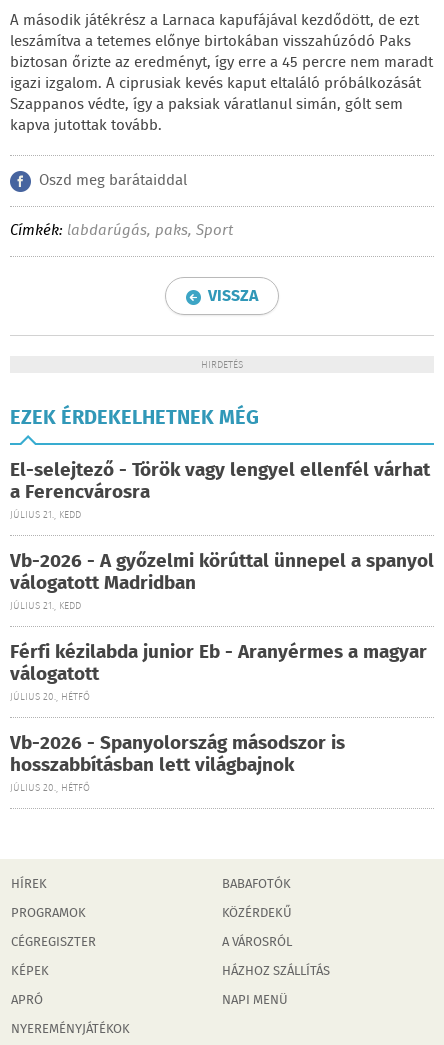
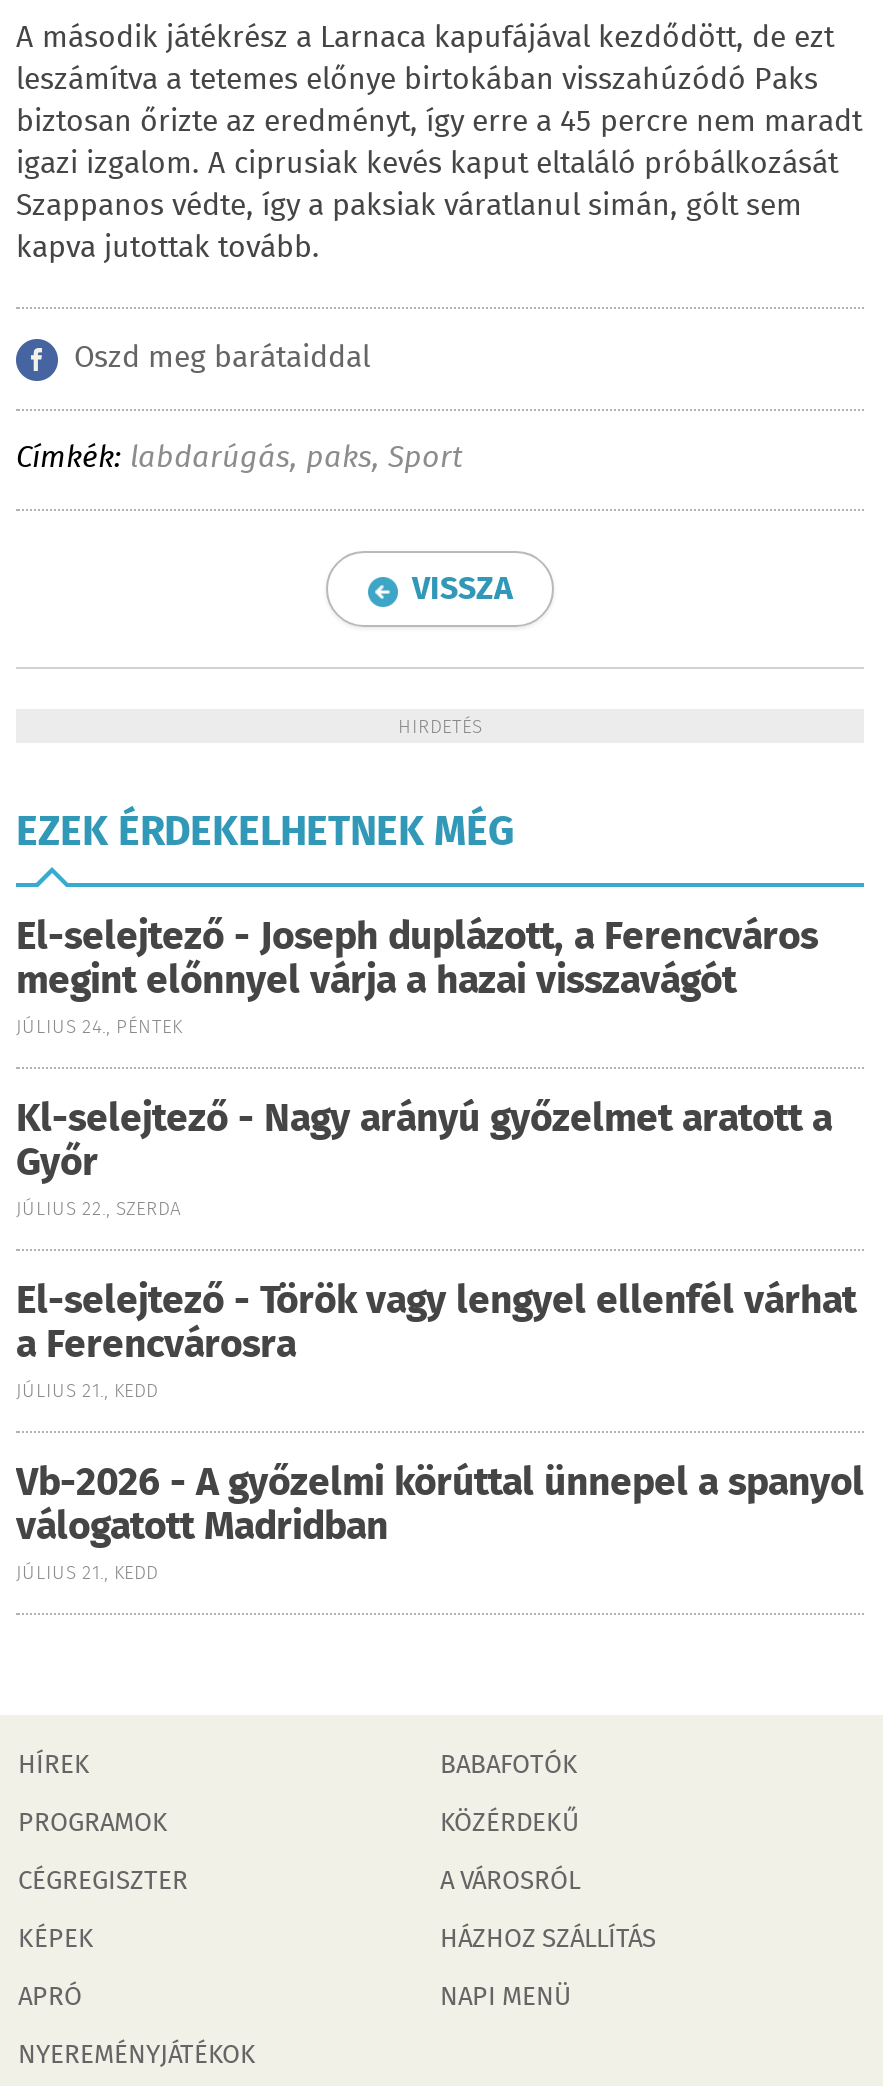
+ El-selejtező - Joseph duplázott, a Ferencváros
+ megint előnnyel várja a hazai visszavágót
+ JÚLIUS 24., PÉNTEK
+ Kl-selejtező - Nagy arányú győzelmet aratott a
+ Győr
+ JÚLIUS 22., SZERDA

moved down: El-selejtező - Török vagy lengyel ellenfél várhat | a Ferencvárosra | JÚLIUS 21., KEDD | Vb-2026 - A győzelmi körúttal ünnepel a spanyol | válogatott Madridban | JÚLIUS 21., KEDD

- Férfi kézilabda junior Eb - Aranyérmes a magyar
- válogatott
- JÚLIUS 20., HÉTFŐ
- Vb-2026 - Spanyolország másodszor is
- hosszabbításban lett világbajnok
- JÚLIUS 20., HÉTFŐ
